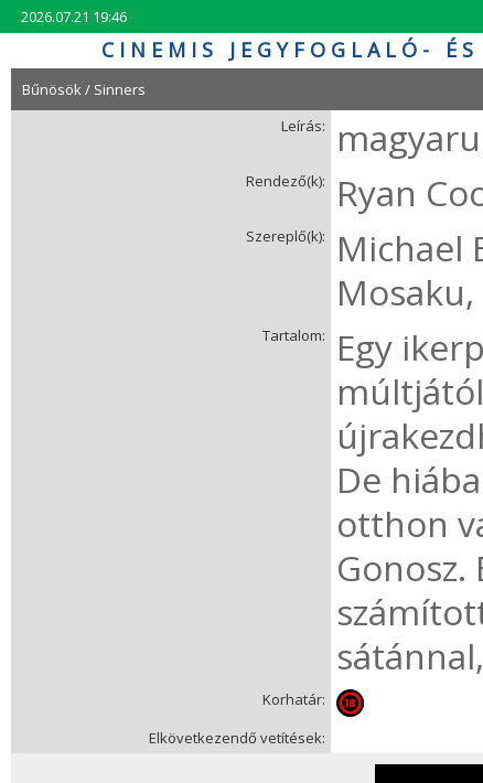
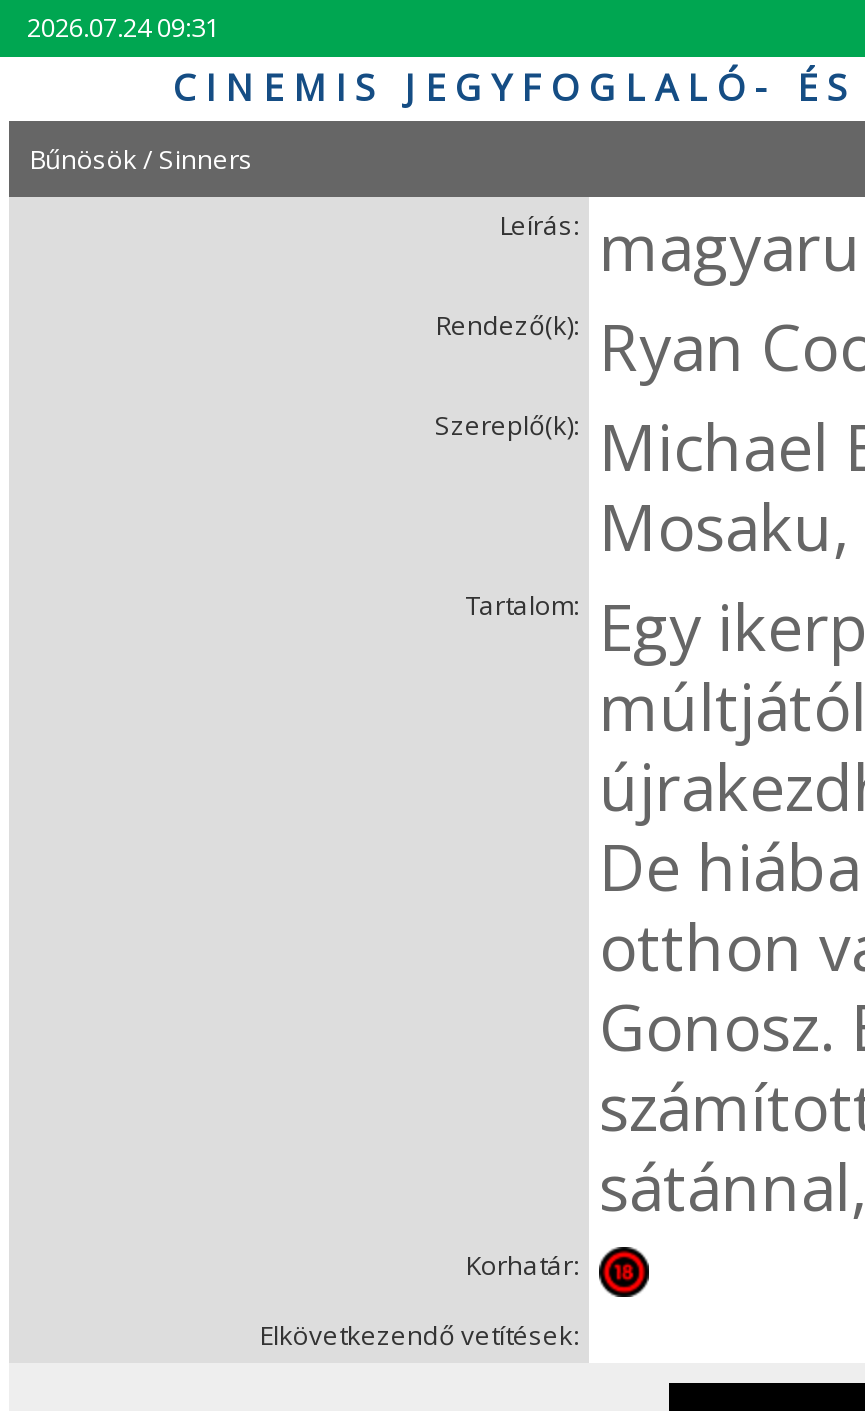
- 2026.07.21 19:46
+ 2026.07.24 09:31
